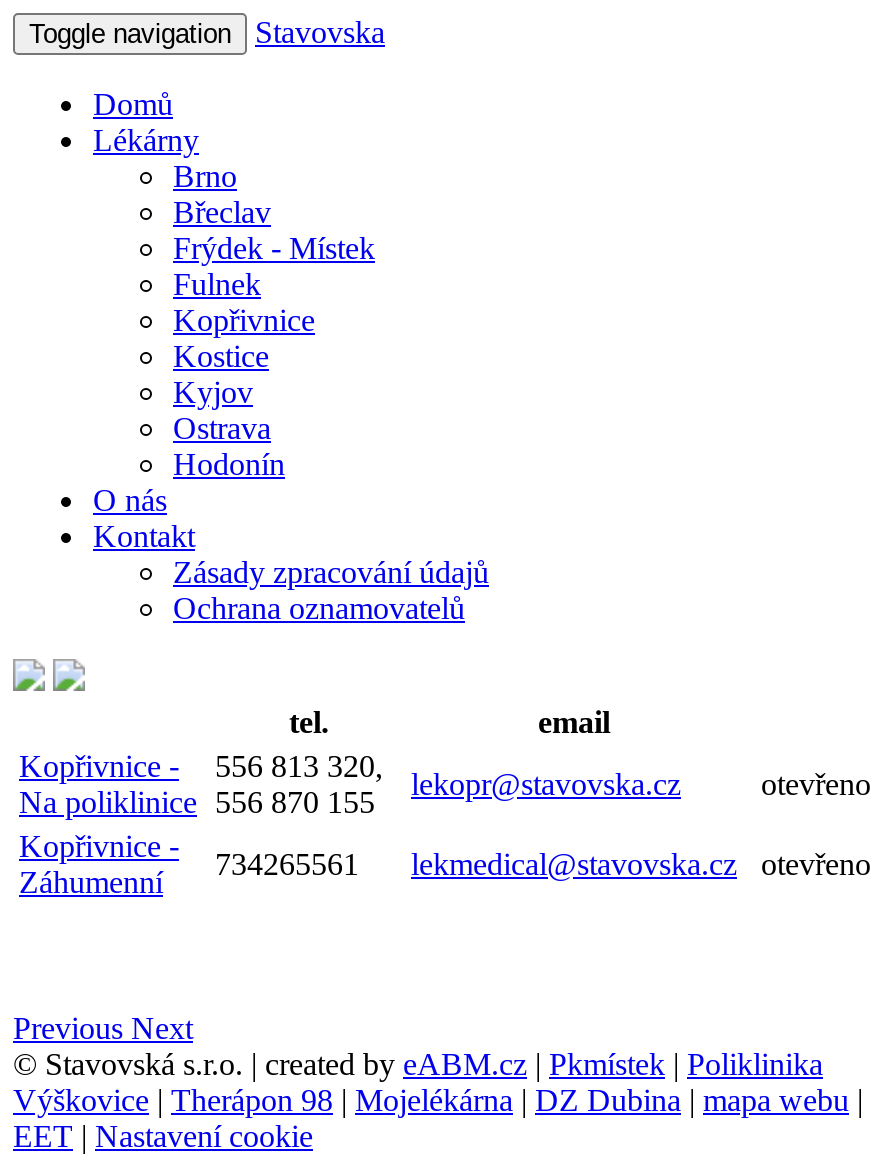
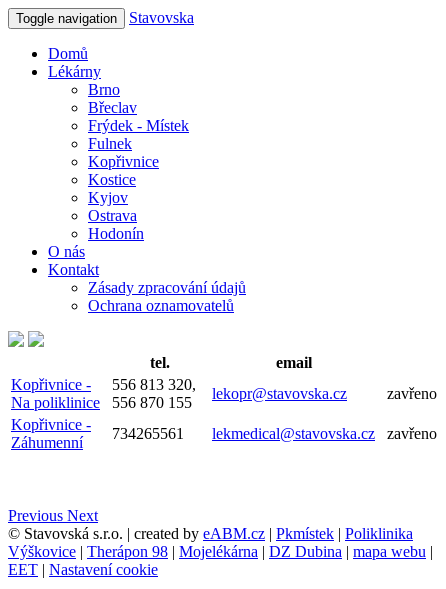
- otevřeno
+ zavřeno

- lekmedical@stavovska.cz otevřeno
+ lekmedical@stavovska.cz zavřeno
